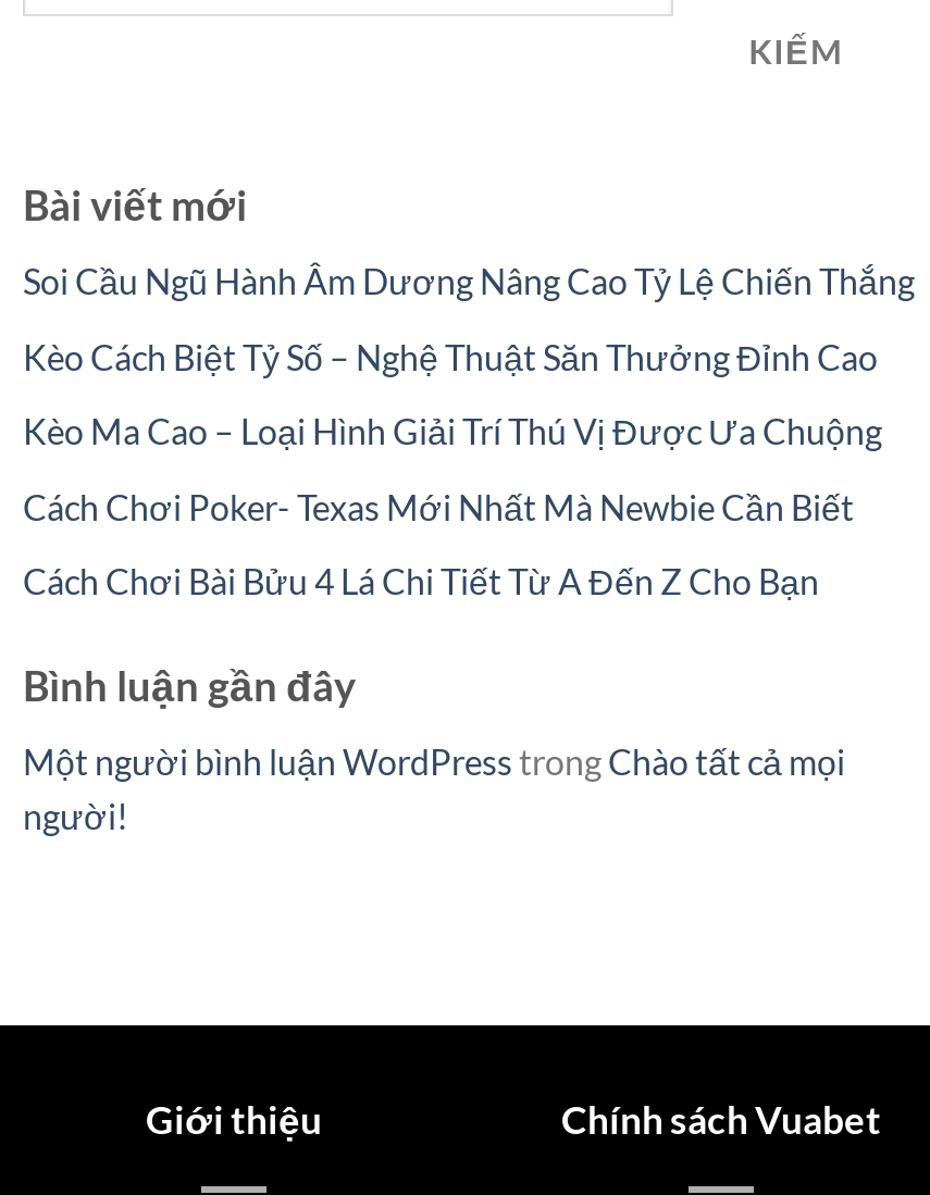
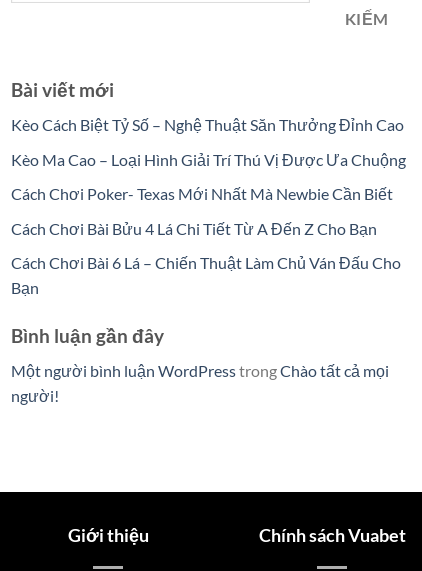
- Soi Cầu Ngũ Hành Âm Dương Nâng Cao Tỷ Lệ Chiến Thắng

moved up: Kèo Cách Biệt Tỷ Số – Nghệ Thuật Săn Thưởng Đỉnh Cao | Kèo Ma Cao – Loại Hình Giải Trí Thú Vị Được Ưa Chuộng | Cách Chơi Poker- Texas Mới Nhất Mà Newbie Cần Biết | Cách Chơi Bài Bửu 4 Lá Chi Tiết Từ A Đến Z Cho Bạn

+ Cách Chơi Bài 6 Lá – Chiến Thuật Làm Chủ Ván Đấu Cho
+ Bạn
